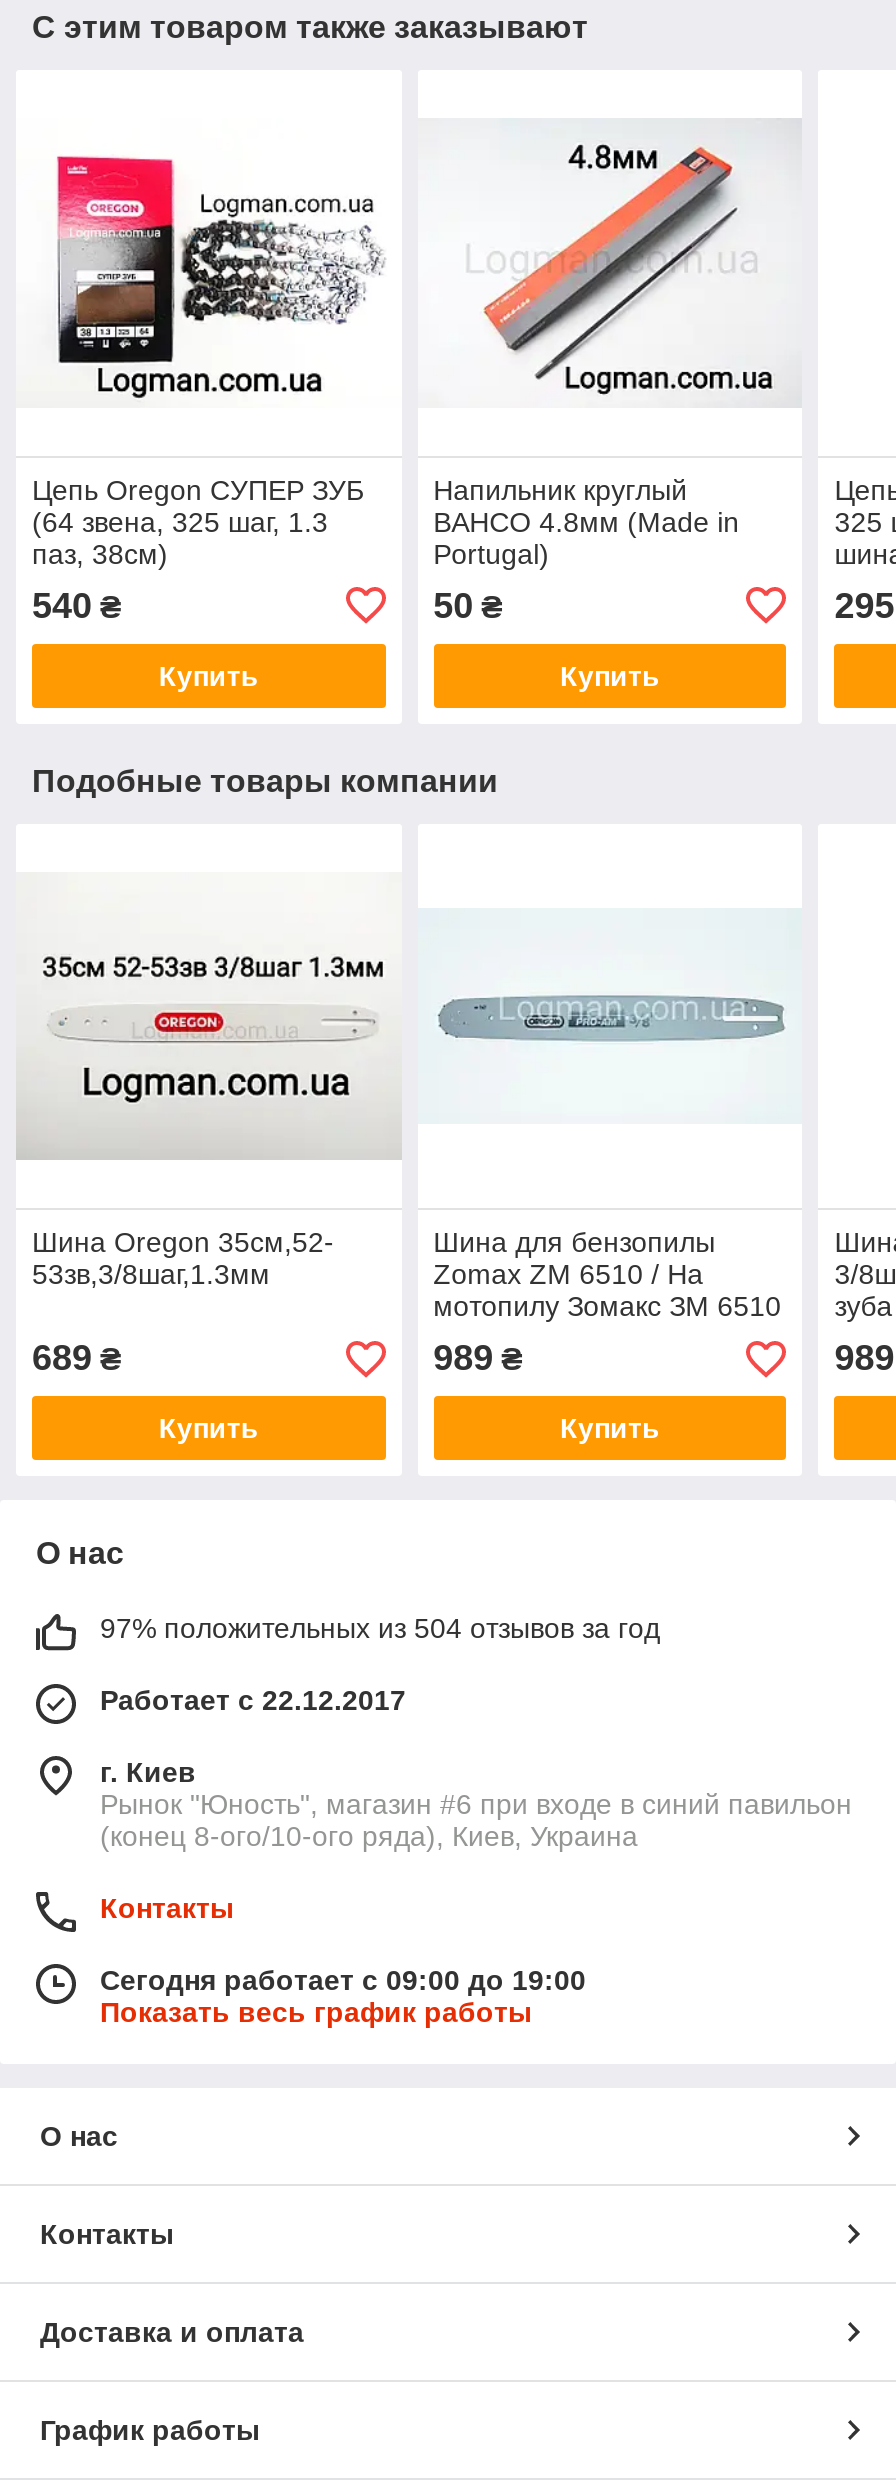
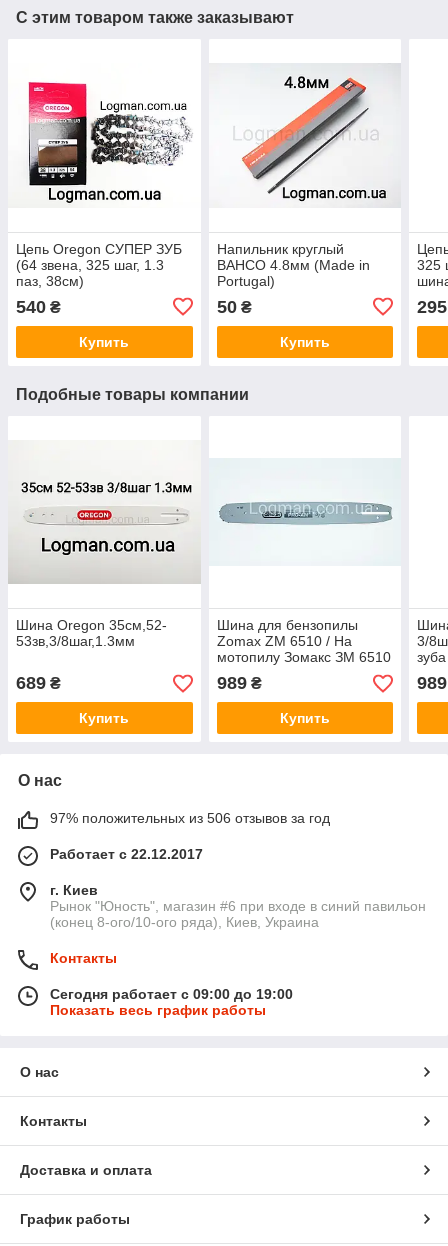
- 97% положительных из 504 отзывов за год
+ 97% положительных из 506 отзывов за год
